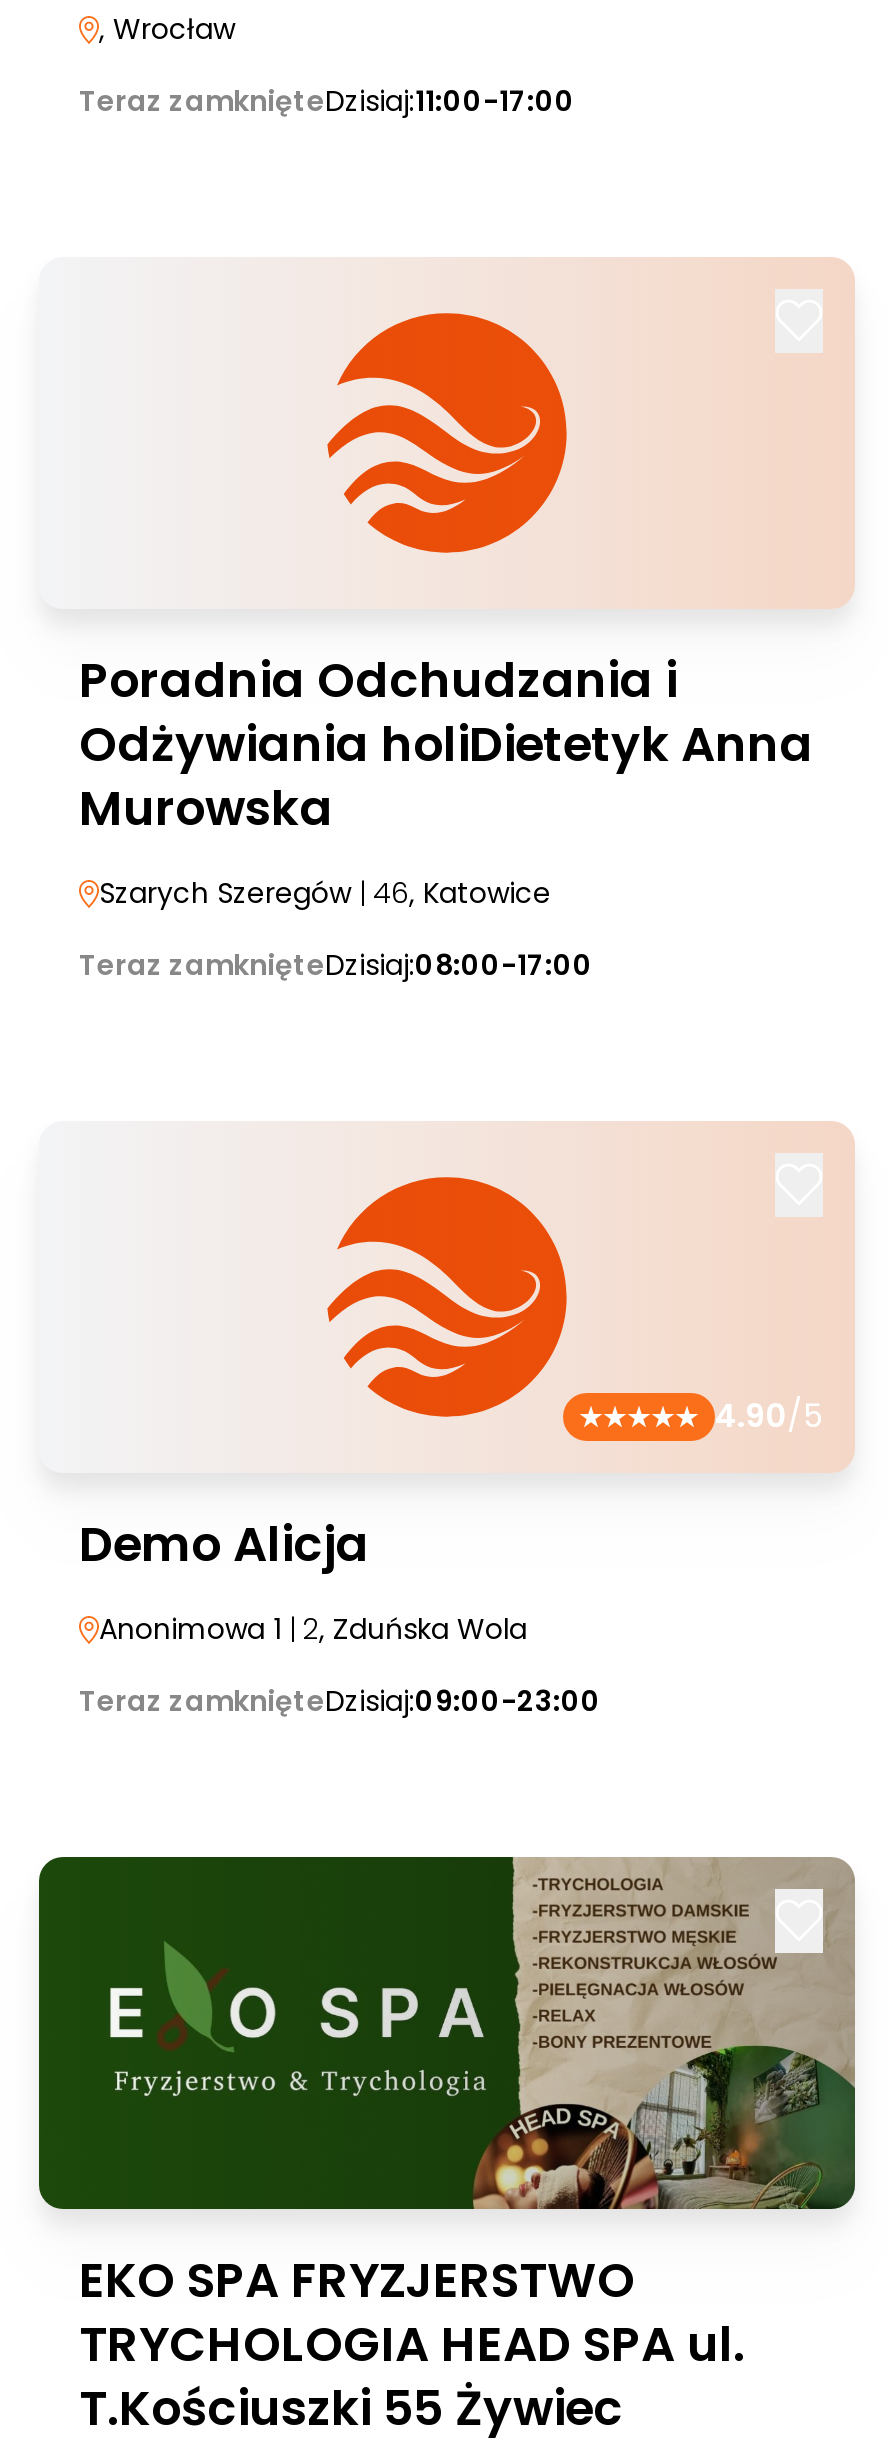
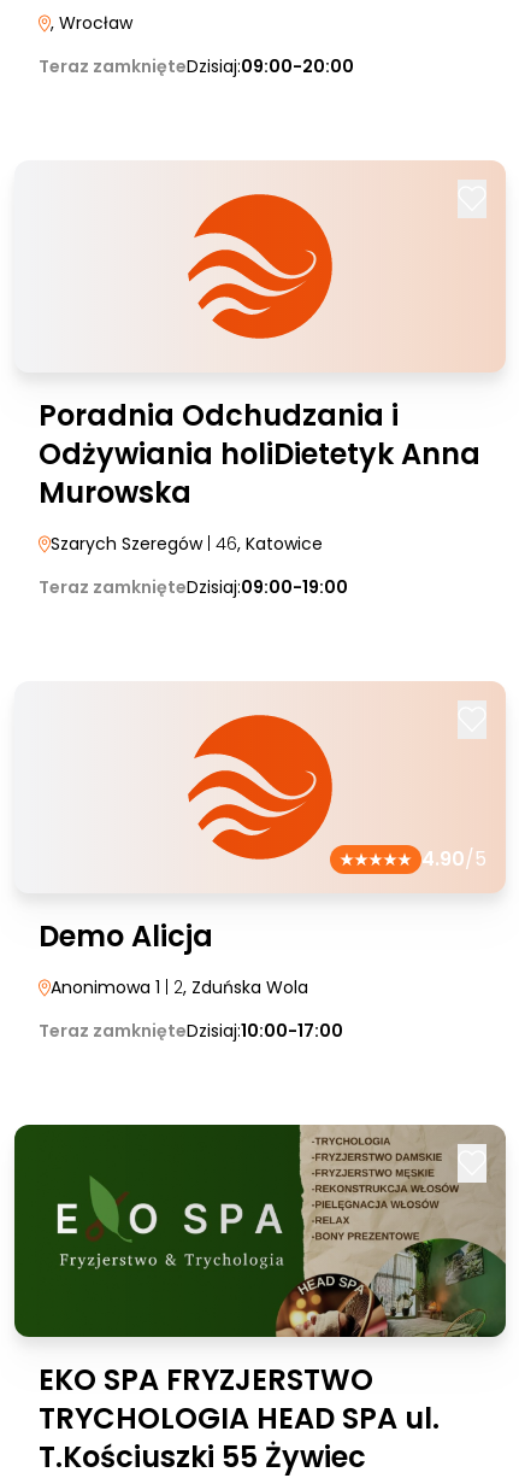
- Teraz zamknięteDzisiaj:11:00-17:00
+ Teraz zamknięteDzisiaj:09:00-20:00

- Teraz zamknięteDzisiaj:08:00-17:00
+ Teraz zamknięteDzisiaj:09:00-19:00

- Teraz zamknięteDzisiaj:09:00-23:00
+ Teraz zamknięteDzisiaj:10:00-17:00
